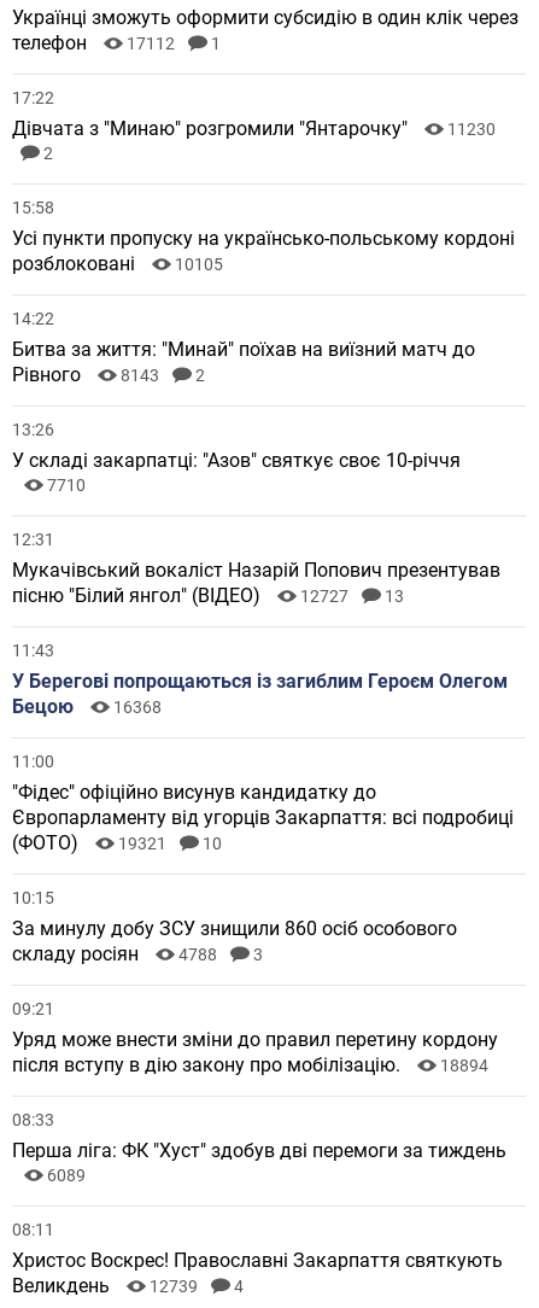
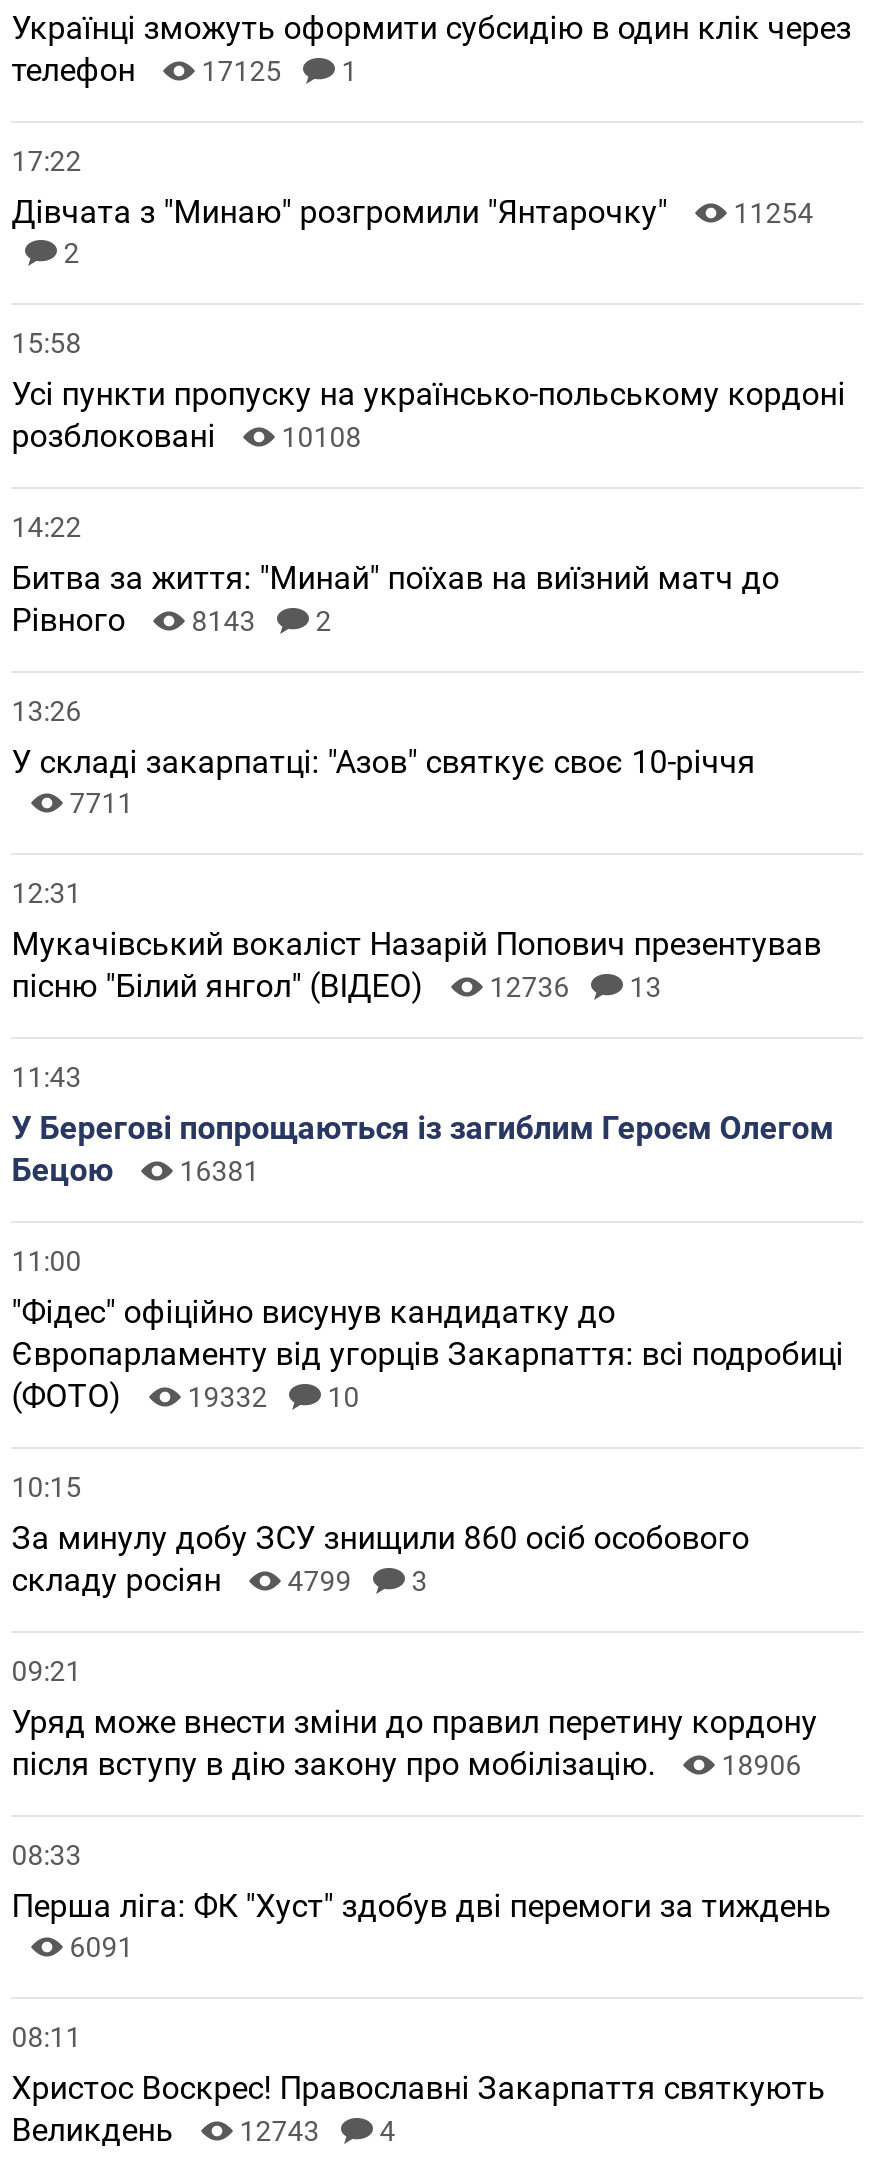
- телефон 17112 1
+ телефон 17125 1

- Дівчата з "Минаю" розгромили "Янтарочку" 11230
+ Дівчата з "Минаю" розгромили "Янтарочку" 11254

- розблоковані 10105
+ розблоковані 10108

- 7710
+ 7711

- пісню "Білий янгол" (ВІДЕО) 12727 13
+ пісню "Білий янгол" (ВІДЕО) 12736 13

- Бецою 16368
+ Бецою 16381

- (ФОТО) 19321 10
+ (ФОТО) 19332 10

- складу росіян 4788 3
+ складу росіян 4799 3

- після вступу в дію закону про мобілізацію. 18894
+ після вступу в дію закону про мобілізацію. 18906

- 6089
+ 6091

- Великдень 12739 4
+ Великдень 12743 4
